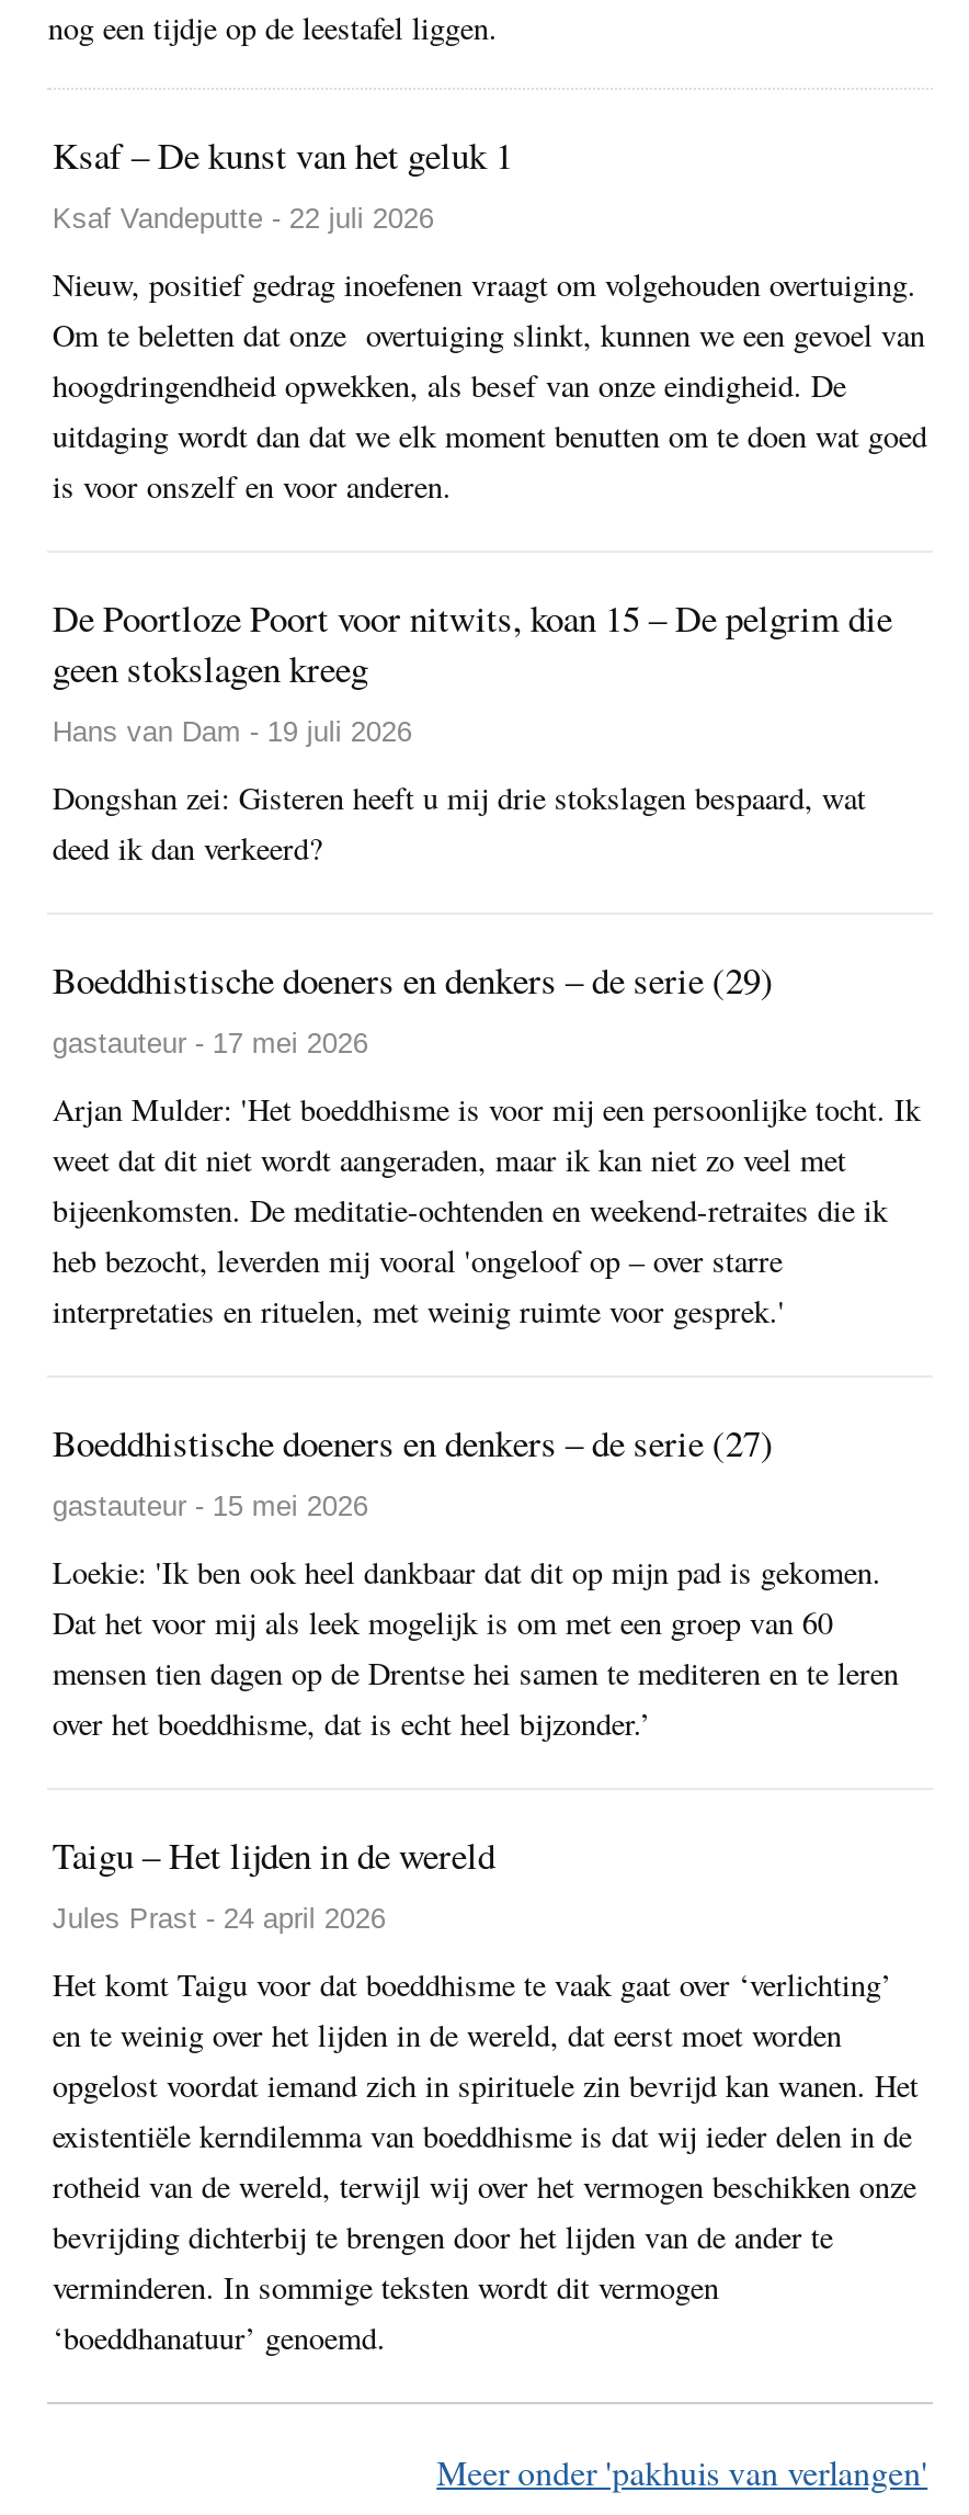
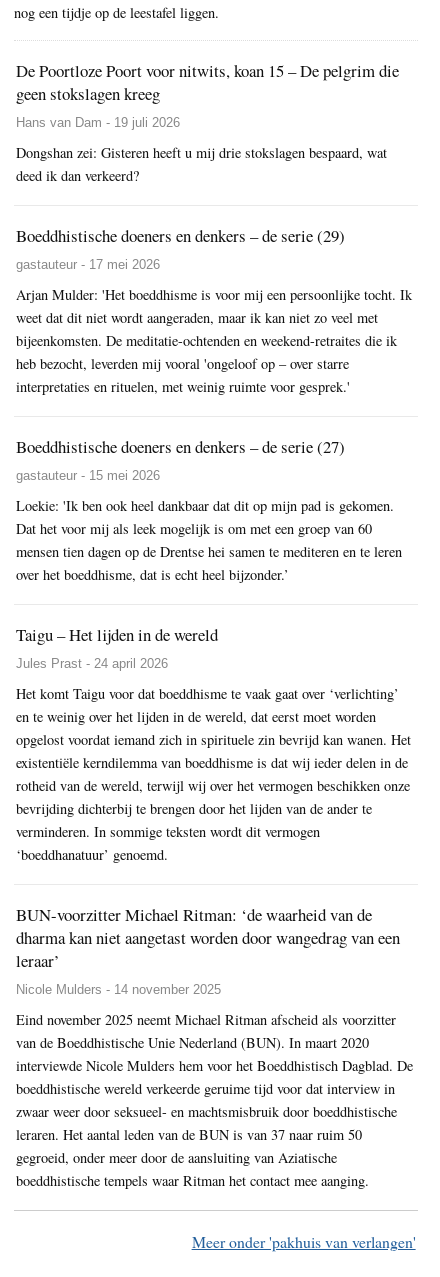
- Ksaf – De kunst van het geluk 1
- Ksaf Vandeputte - 22 juli 2026
- Nieuw, positief gedrag inoefenen vraagt om volgehouden overtuiging.
- Om te beletten dat onze overtuiging slinkt, kunnen we een gevoel van
- hoogdringendheid opwekken, als besef van onze eindigheid. De
- uitdaging wordt dan dat we elk moment benutten om te doen wat goed
- is voor onszelf en voor anderen.

moved up: De Poortloze Poort voor nitwits, koan 15 – De pelgrim die | geen stokslagen kreeg | Hans van Dam - 19 juli 2026 | ... | verminderen. In sommige teksten wordt dit vermogen | ‘boeddhanatuur’ genoemd.

+ BUN-voorzitter Michael Ritman: ‘de waarheid van de
+ dharma kan niet aangetast worden door wangedrag van een
+ leraar’
+ Nicole Mulders - 14 november 2025
+ Eind november 2025 neemt Michael Ritman afscheid als voorzitter
+ van de Boeddhistische Unie Nederland (BUN). In maart 2020
+ interviewde Nicole Mulders hem voor het Boeddhistisch Dagblad. De
+ boeddhistische wereld verkeerde geruime tijd voor dat interview in
+ zwaar weer door seksueel- en machtsmisbruik door boeddhistische
+ leraren. Het aantal leden van de BUN is van 37 naar ruim 50
+ gegroeid, onder meer door de aansluiting van Aziatische
+ boeddhistische tempels waar Ritman het contact mee aanging.
